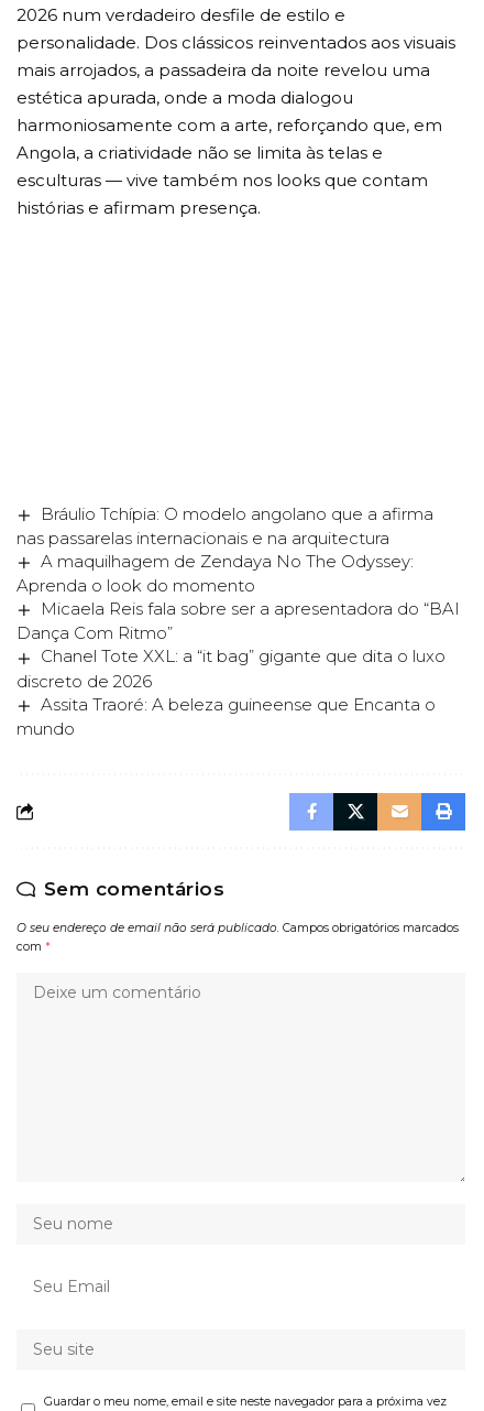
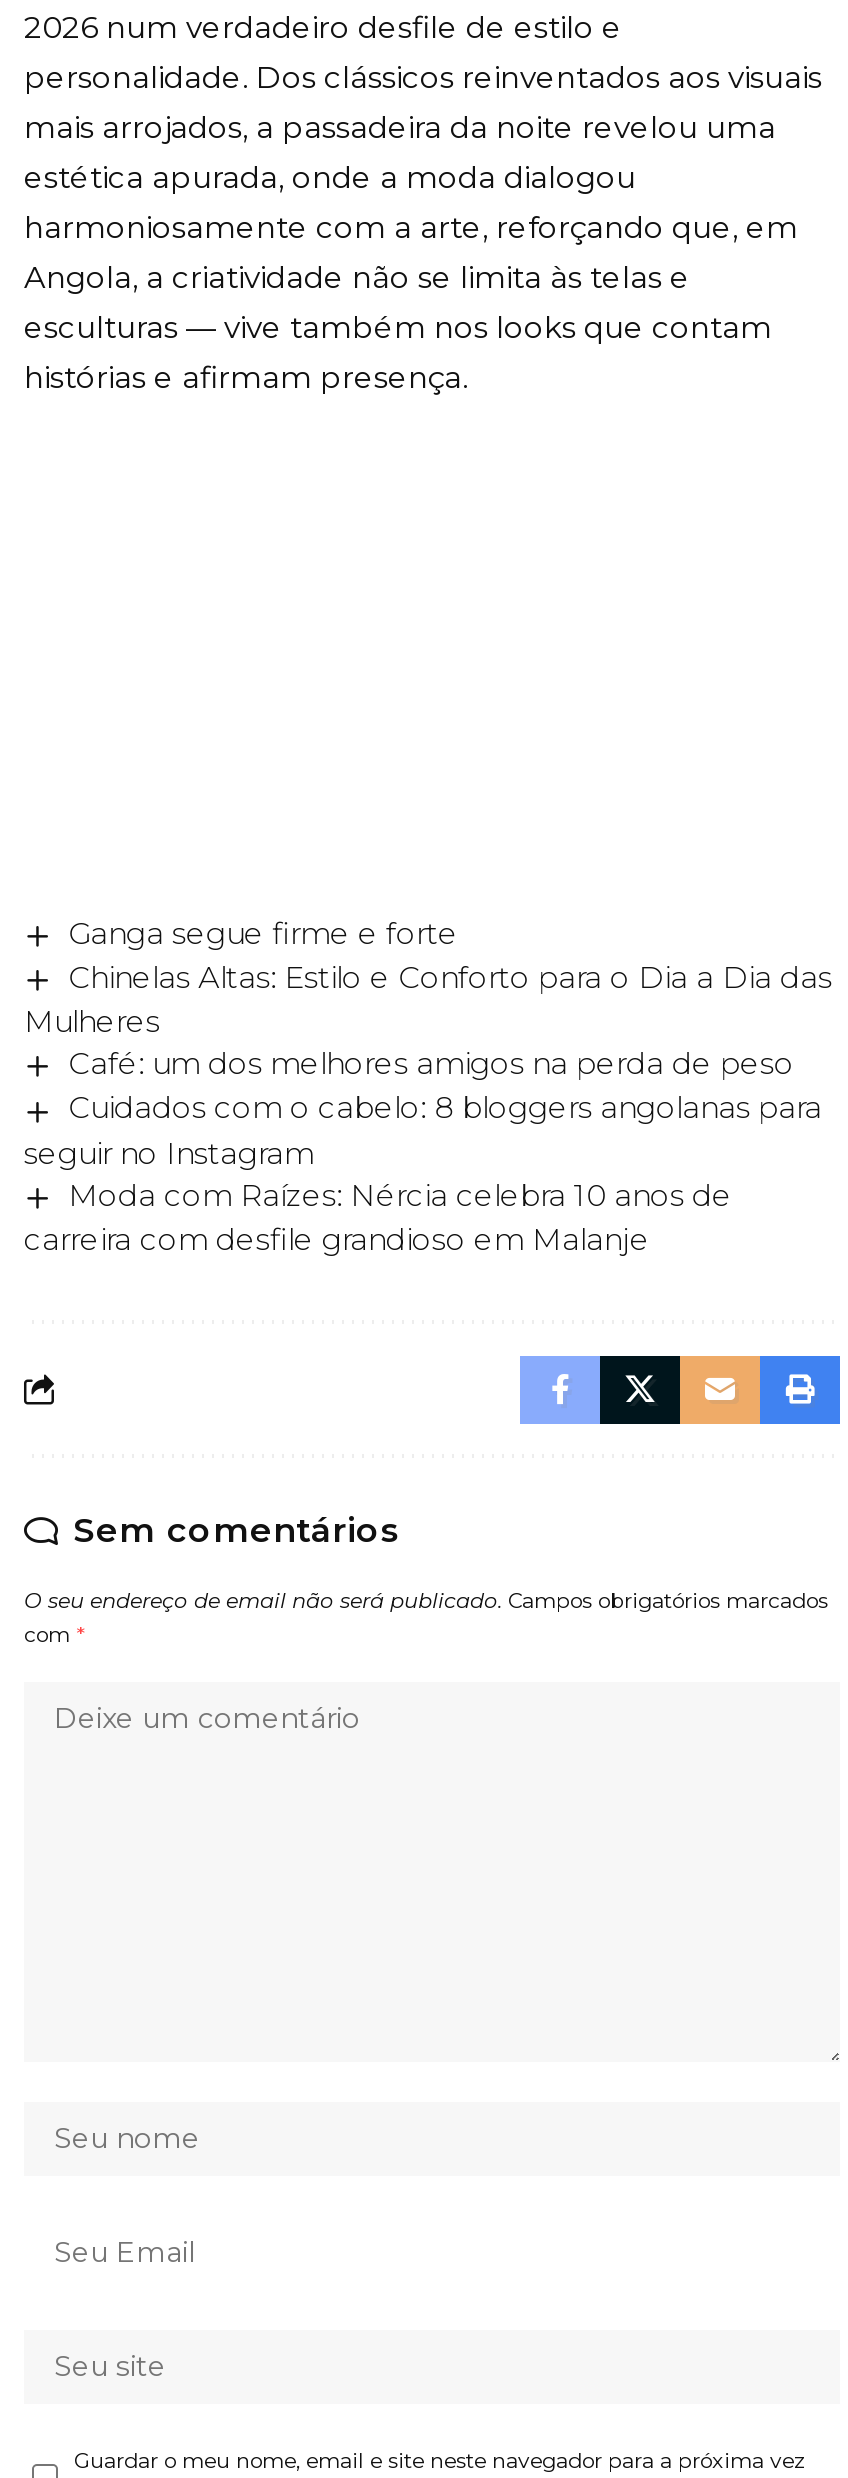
- Bráulio Tchípia: O modelo angolano que a afirma
- nas passarelas internacionais e na arquitectura
- A maquilhagem de Zendaya No The Odyssey:
- Aprenda o look do momento
- Micaela Reis fala sobre ser a apresentadora do “BAI
- Dança Com Ritmo”
- Chanel Tote XXL: a “it bag” gigante que dita o luxo
- discreto de 2026
- Assita Traoré: A beleza guineense que Encanta o
- mundo
+ Ganga segue firme e forte
+ Chinelas Altas: Estilo e Conforto para o Dia a Dia das
+ Mulheres
+ Café: um dos melhores amigos na perda de peso
+ Cuidados com o cabelo: 8 bloggers angolanas para
+ seguir no Instagram
+ Moda com Raízes: Nércia celebra 10 anos de
+ carreira com desfile grandioso em Malanje
